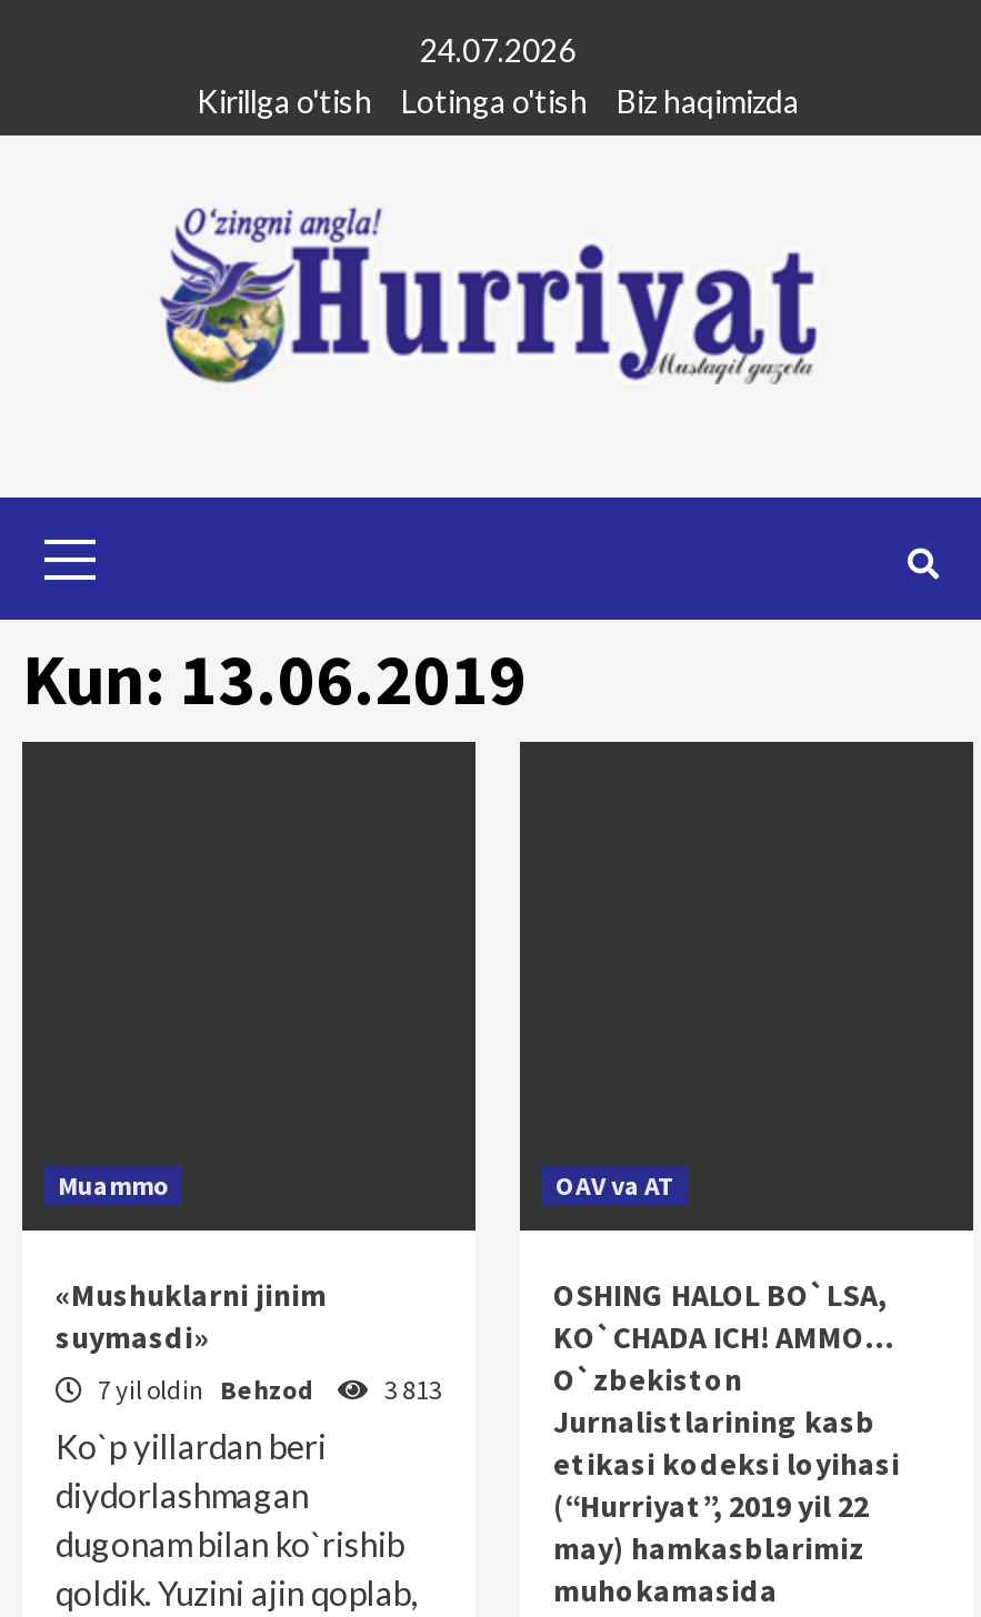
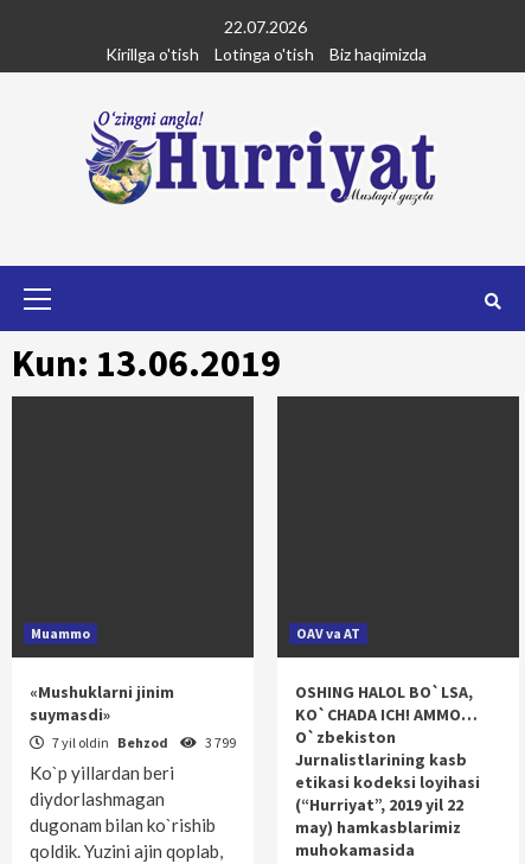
- 24.07.2026
+ 22.07.2026

- 7 yil oldin Behzod 3 813
+ 7 yil oldin Behzod 3 799
